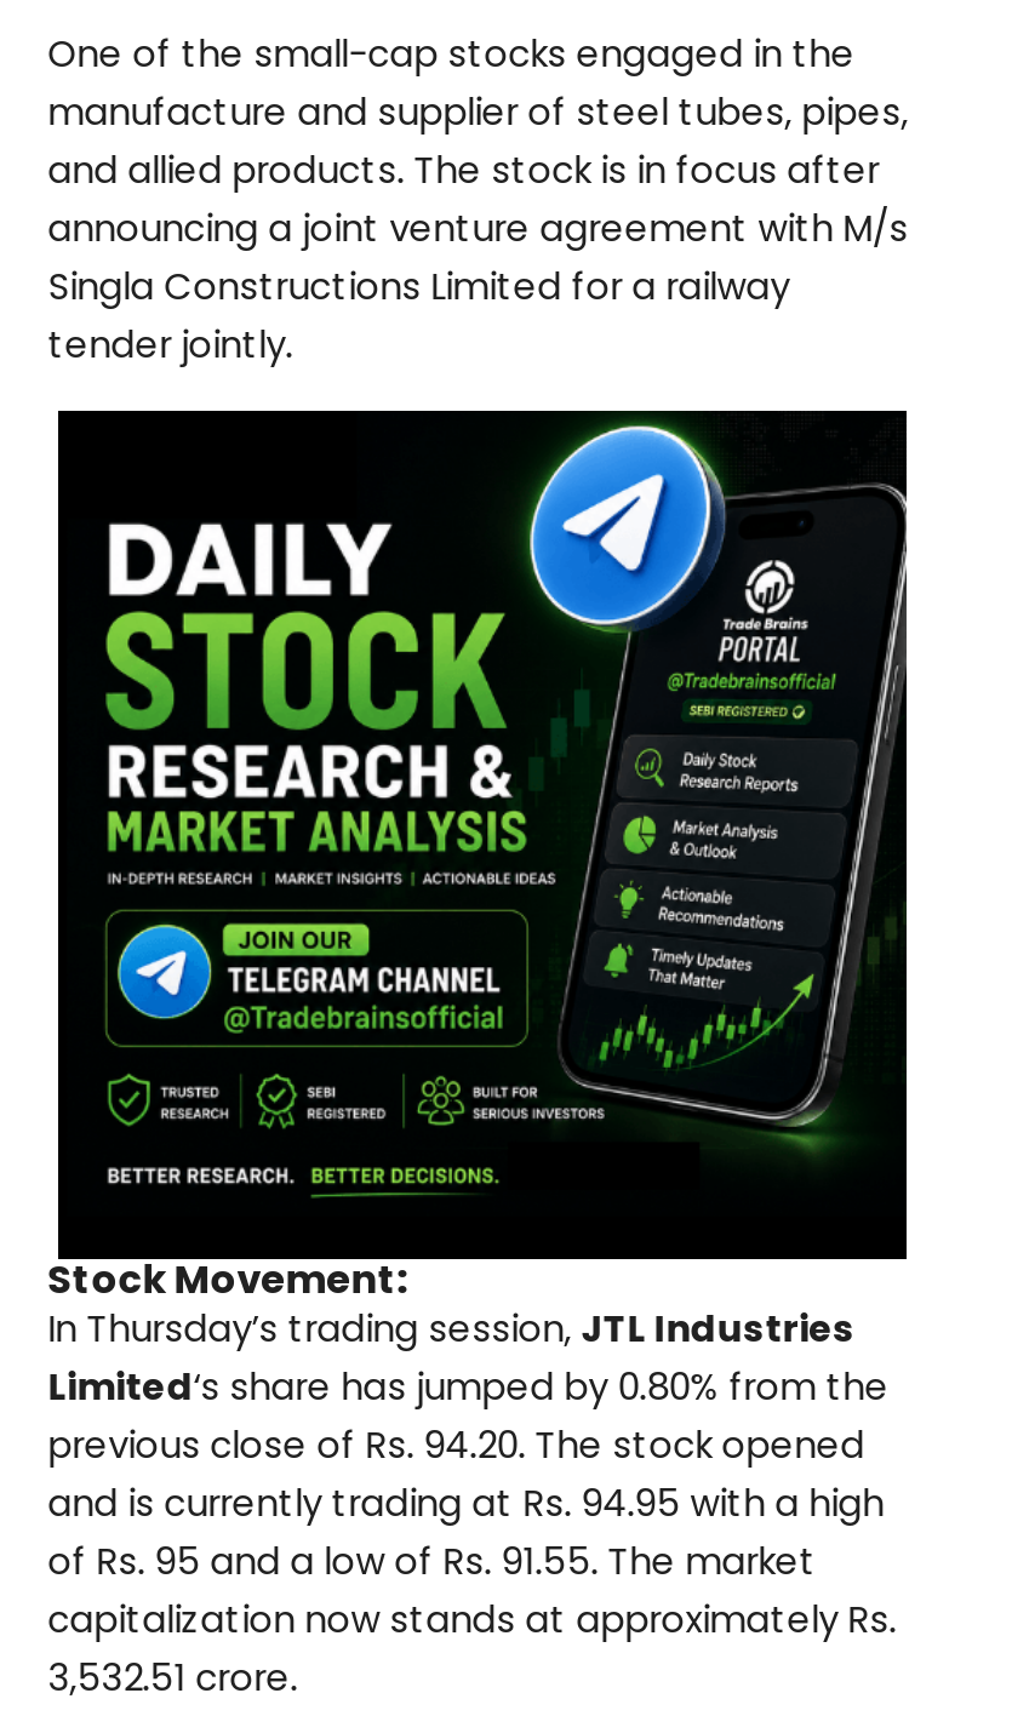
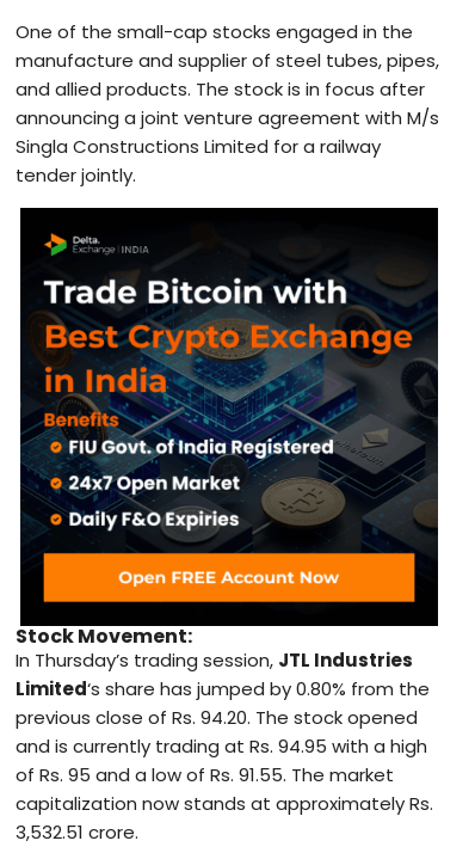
- [image]
+ [image]
